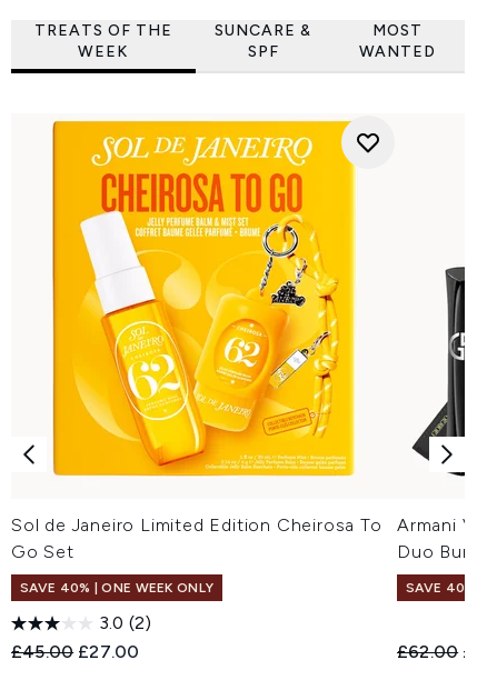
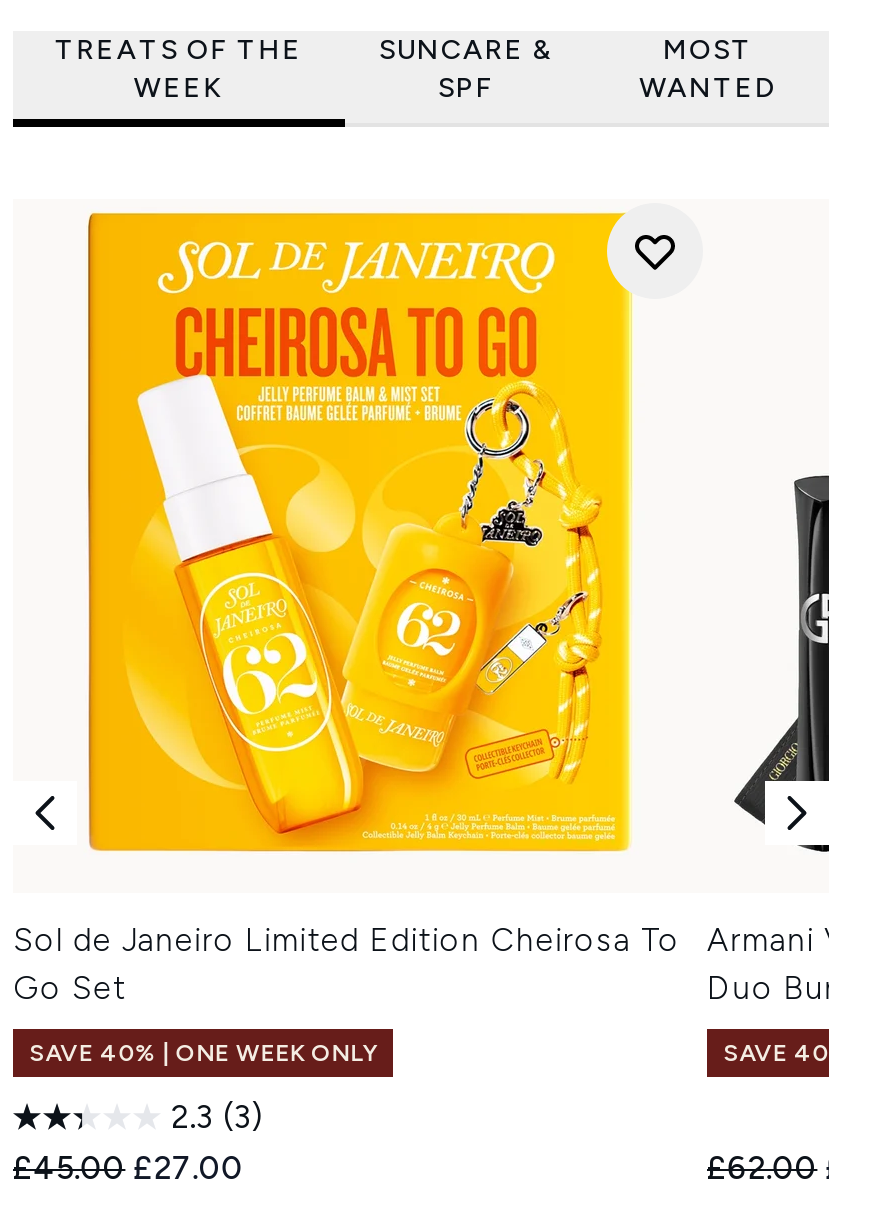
- 3.0 (2)
+ 2.3 (3)
